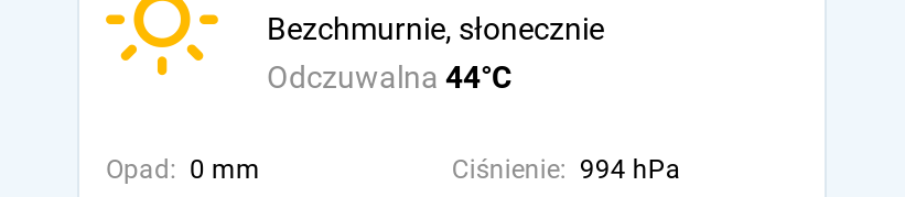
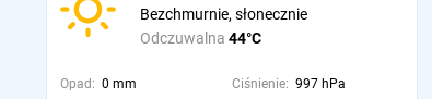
- Ciśnienie: 994 hPa
+ Ciśnienie: 997 hPa
